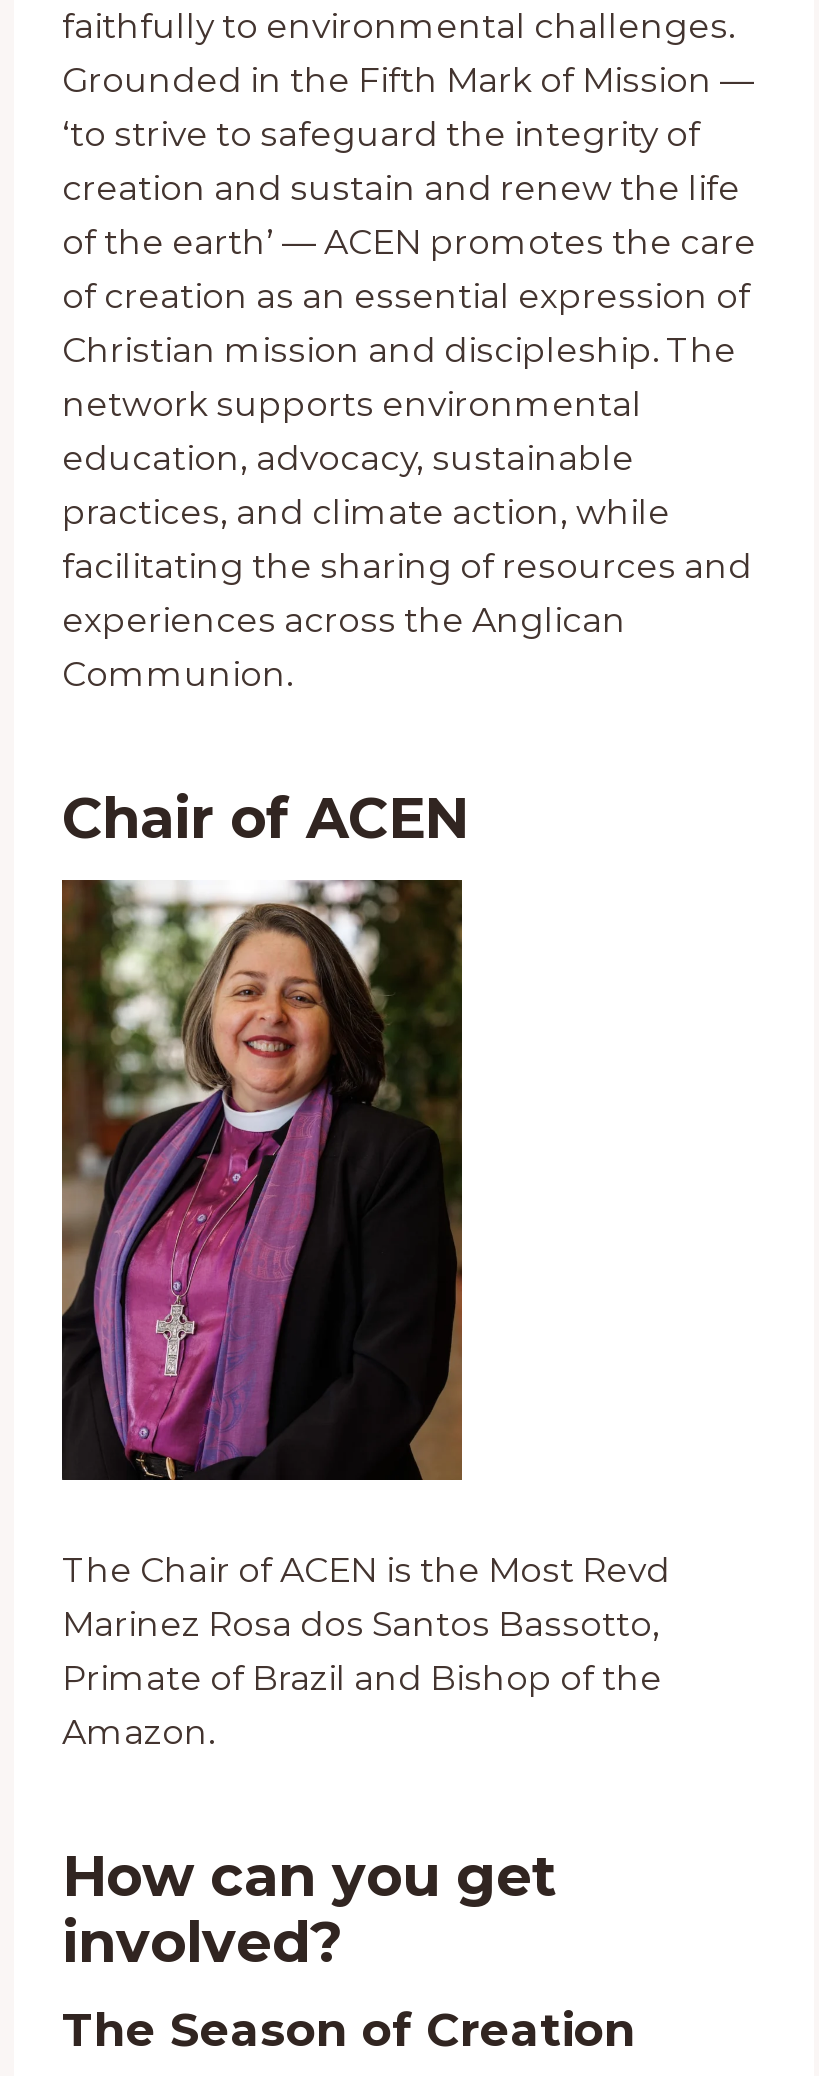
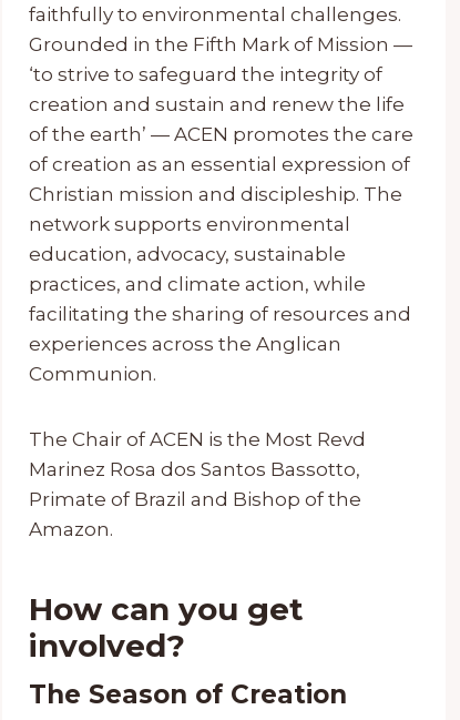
- Chair of ACEN

- [image]
